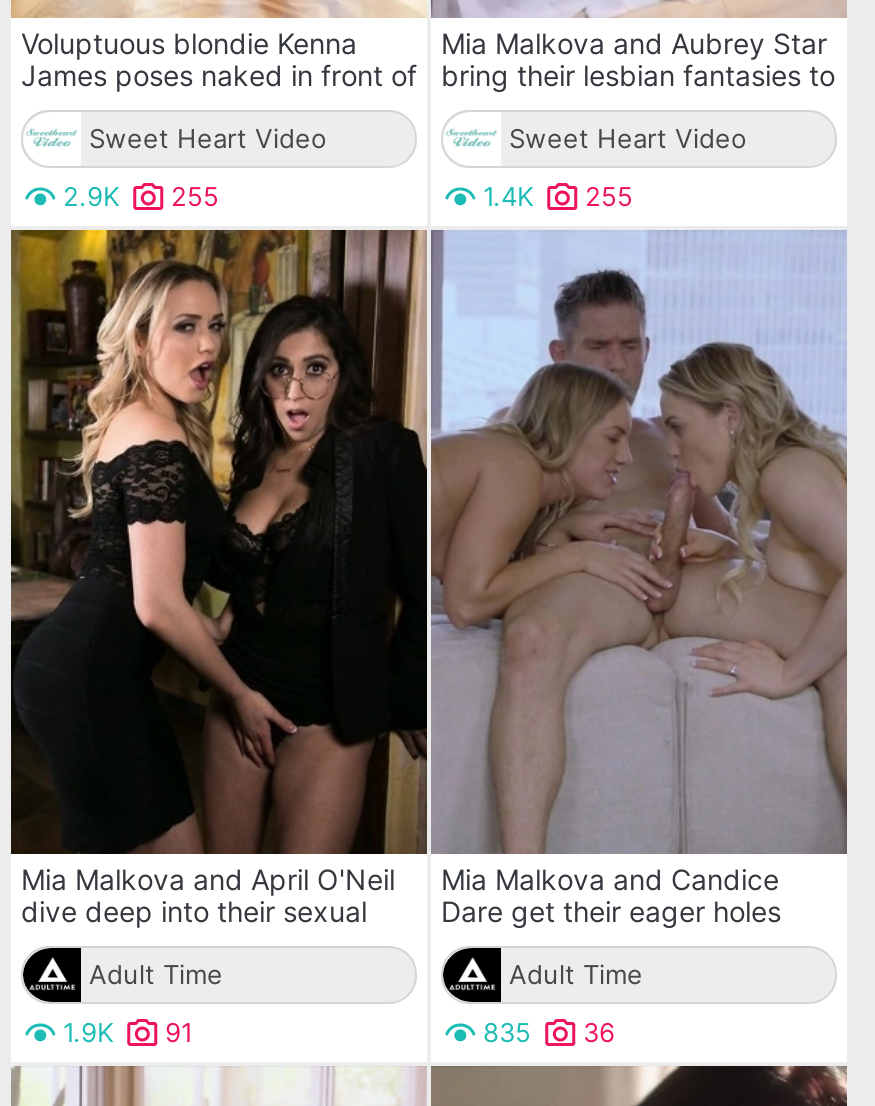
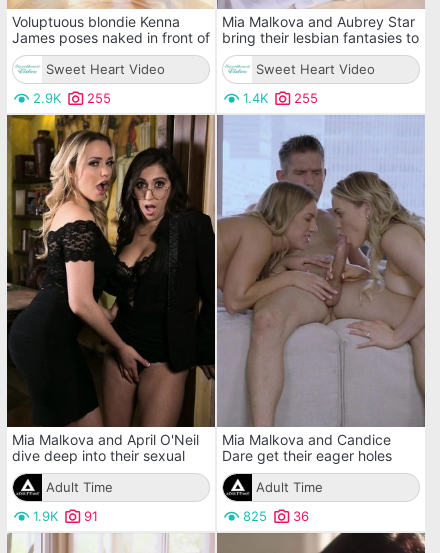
- 835 36
+ 825 36
